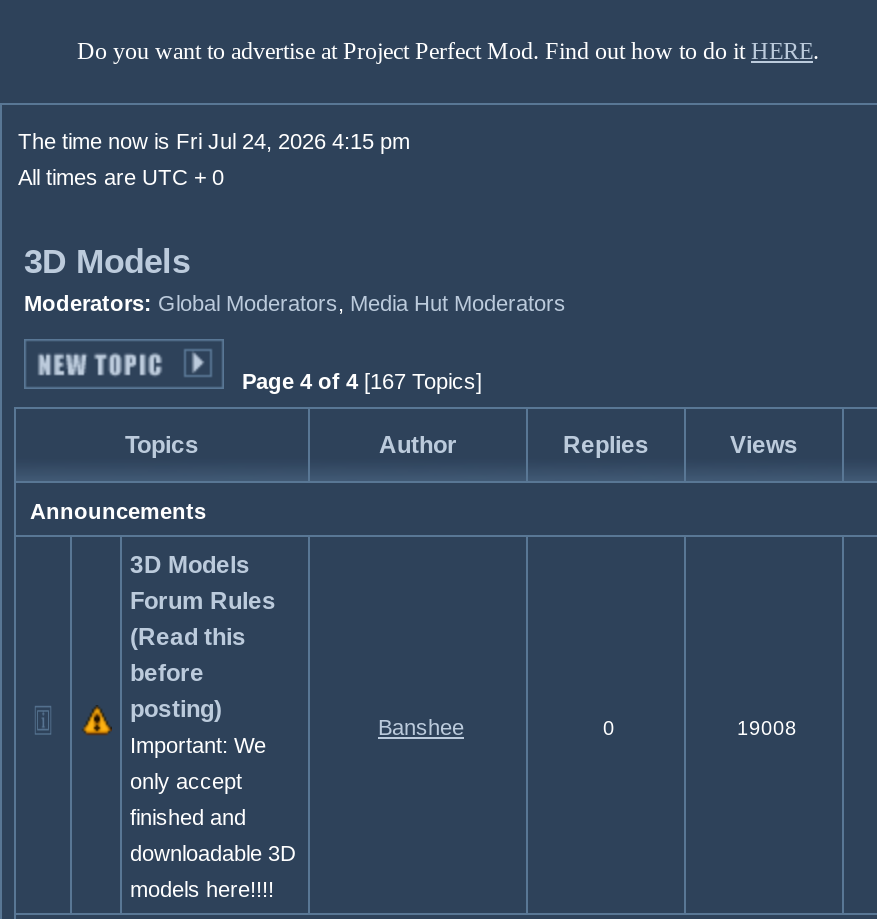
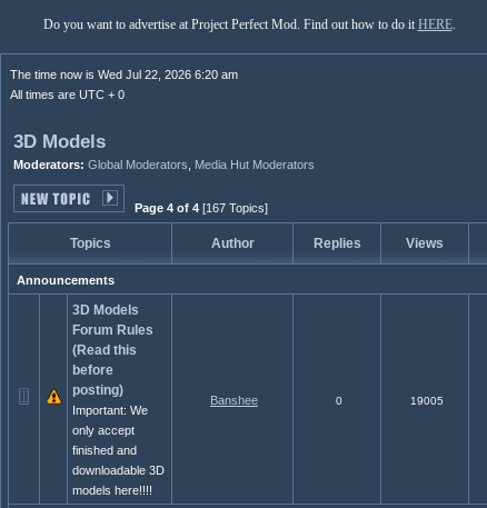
- The time now is Fri Jul 24, 2026 4:15 pm
+ The time now is Wed Jul 22, 2026 6:20 am

- 19008
+ 19005
